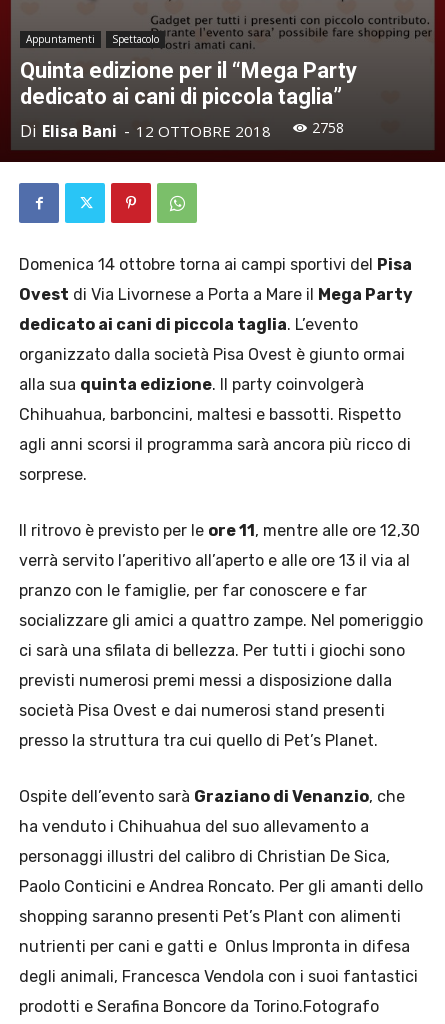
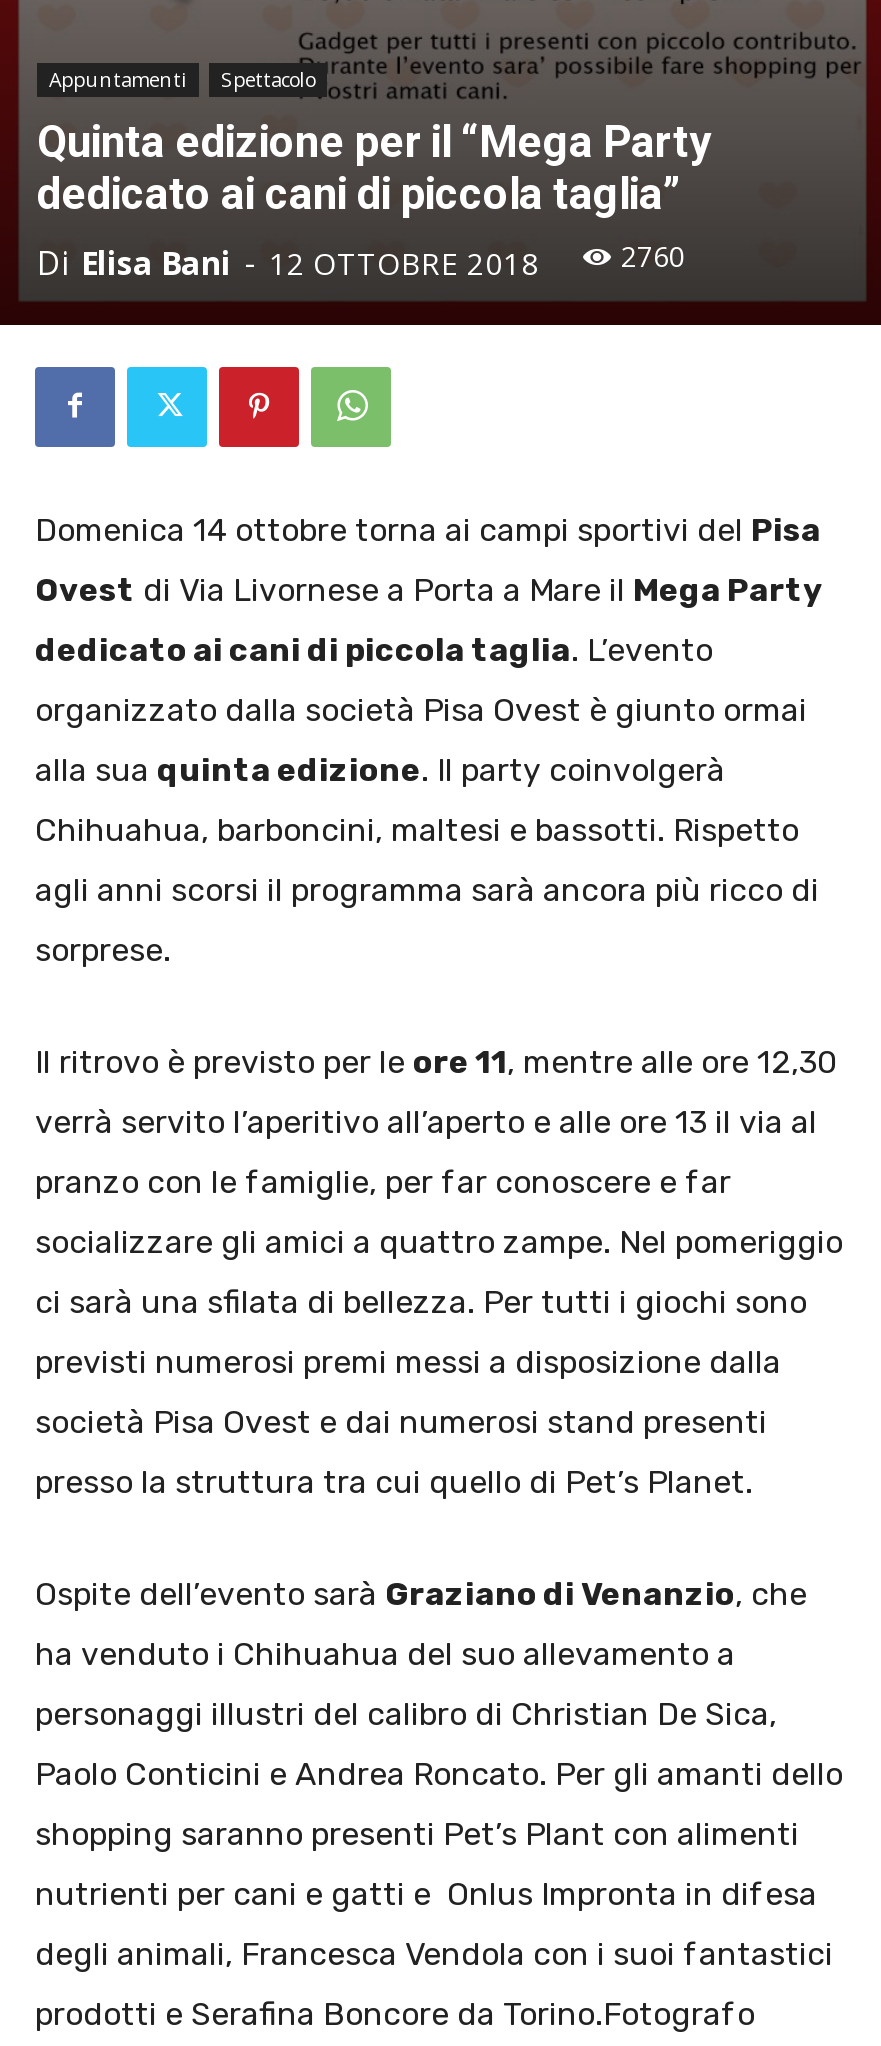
- 2758
+ 2760
